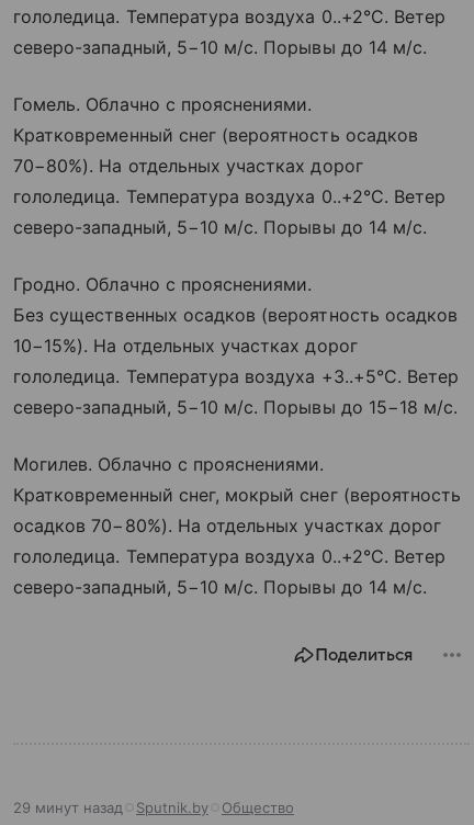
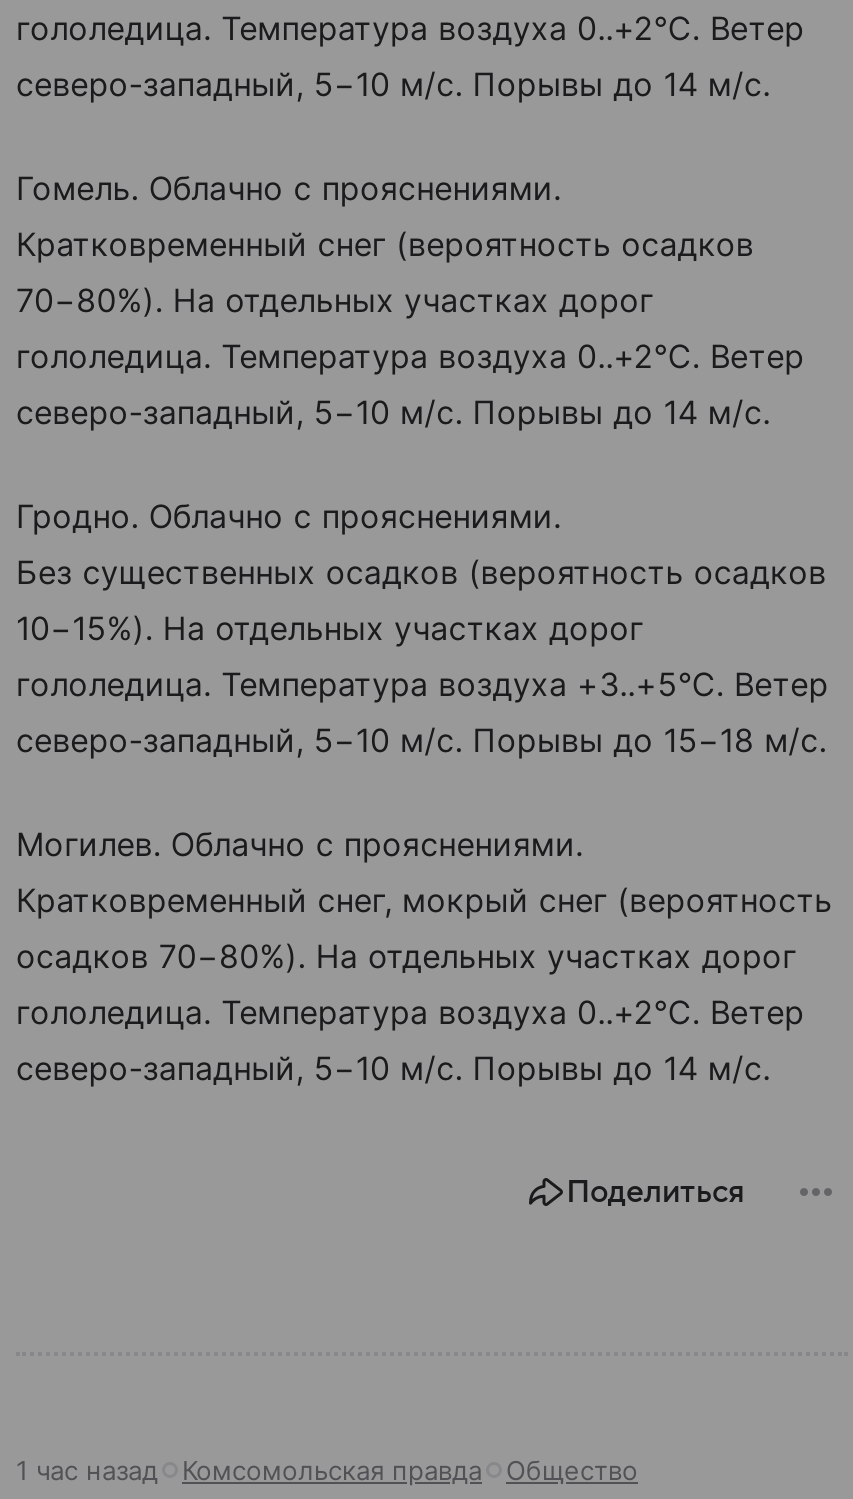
- 29 минут назад
- Sputnik.by
+ 1 час назад
+ Комсомольская правда
